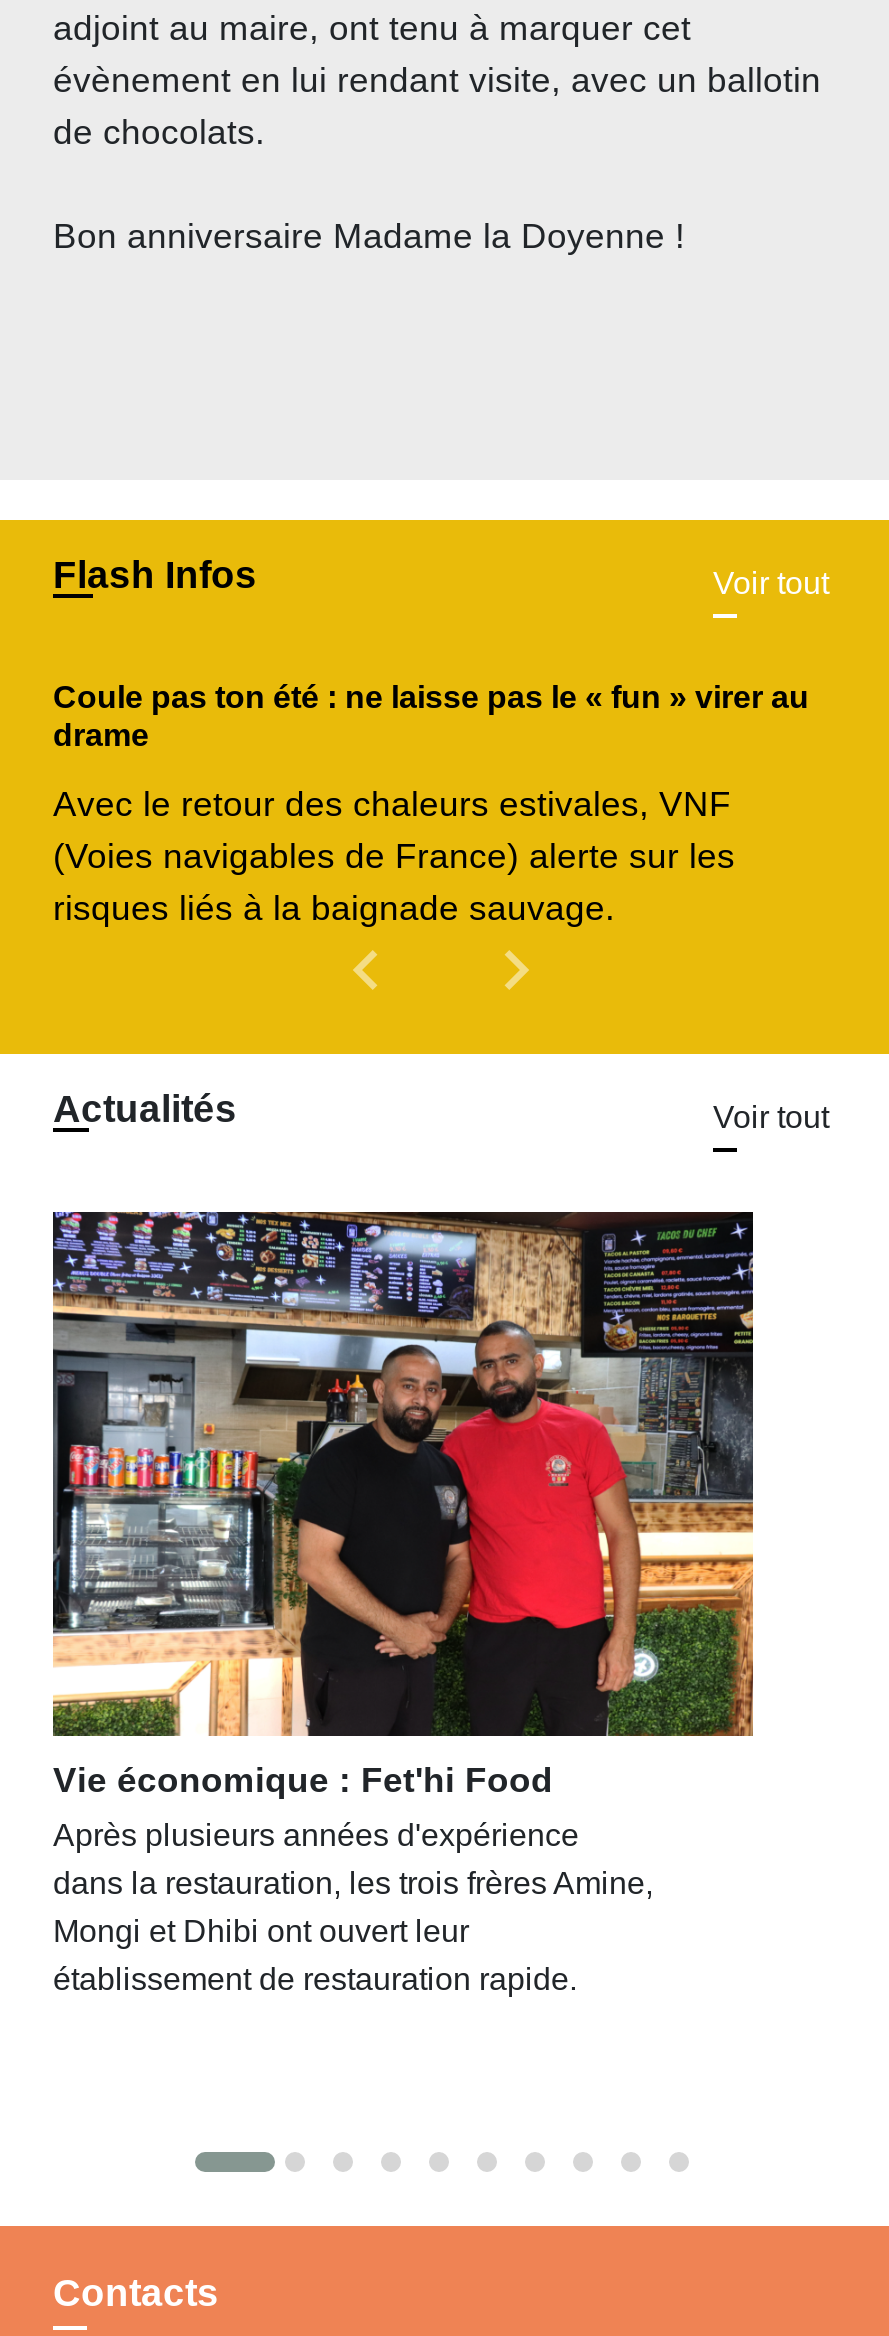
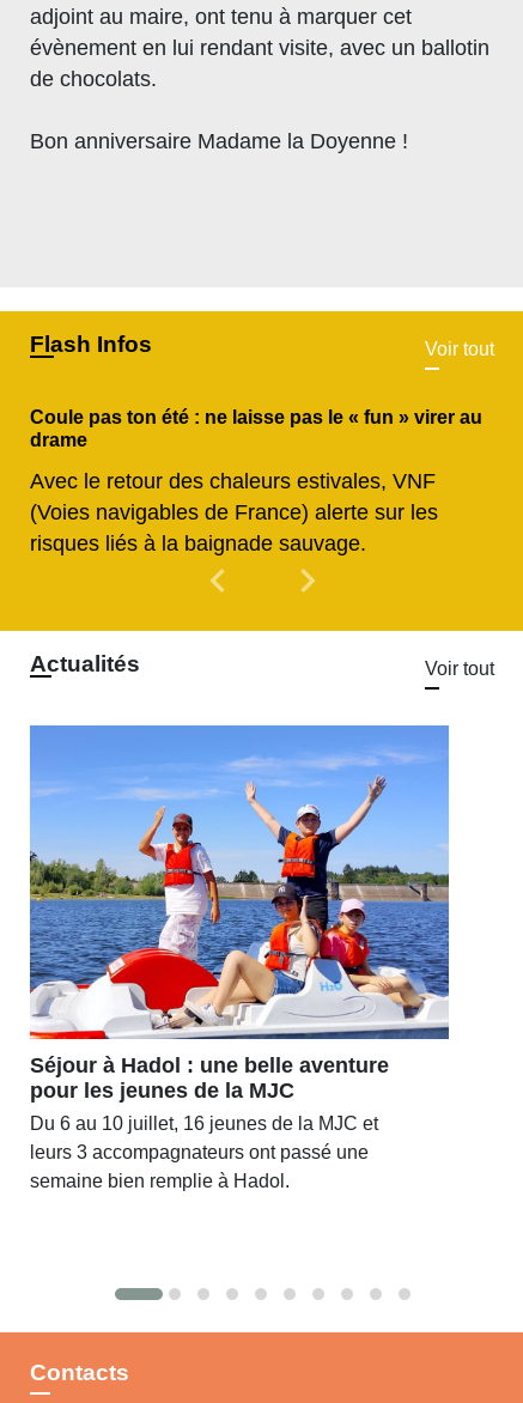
- [image]
- Vie économique : Fet'hi Food
- Après plusieurs années d'expérience
- dans la restauration, les trois frères Amine,
- Mongi et Dhibi ont ouvert leur
- établissement de restauration rapide.
+ [image]
+ Séjour à Hadol : une belle aventure
+ pour les jeunes de la MJC
+ Du 6 au 10 juillet, 16 jeunes de la MJC et
+ leurs 3 accompagnateurs ont passé une
+ semaine bien remplie à Hadol.
